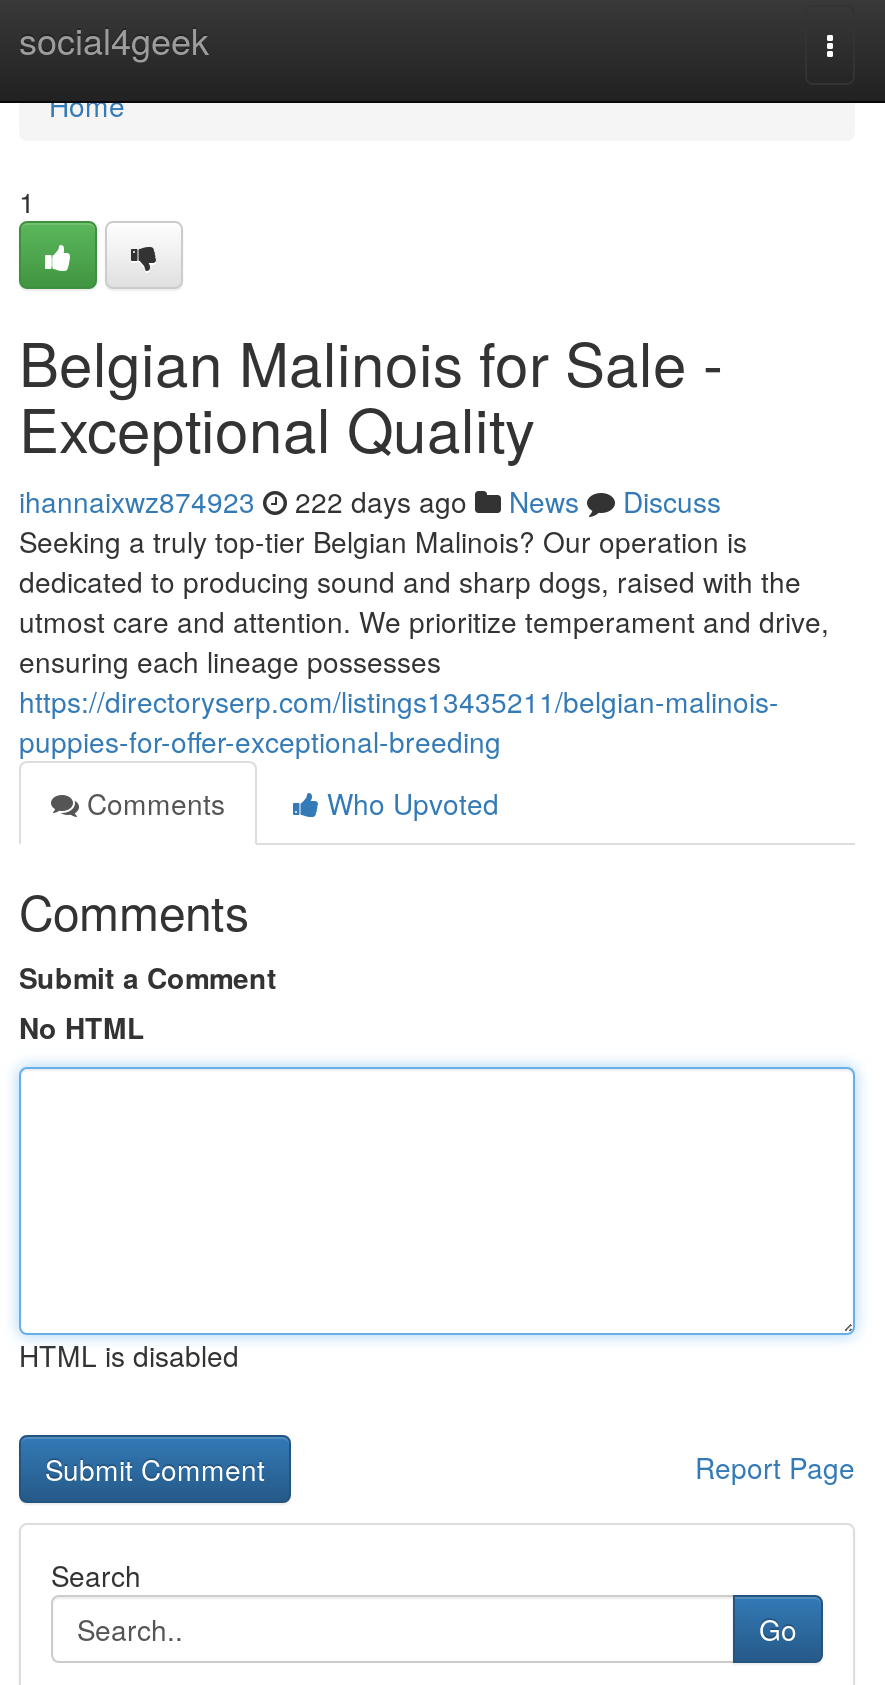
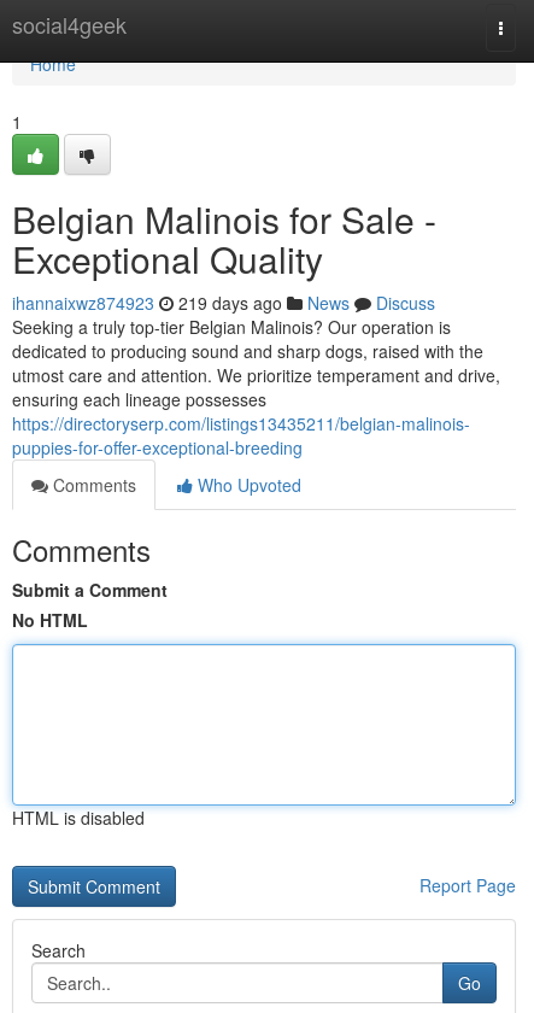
- ihannaixwz874923 222 days ago News Discuss
+ ihannaixwz874923 219 days ago News Discuss
